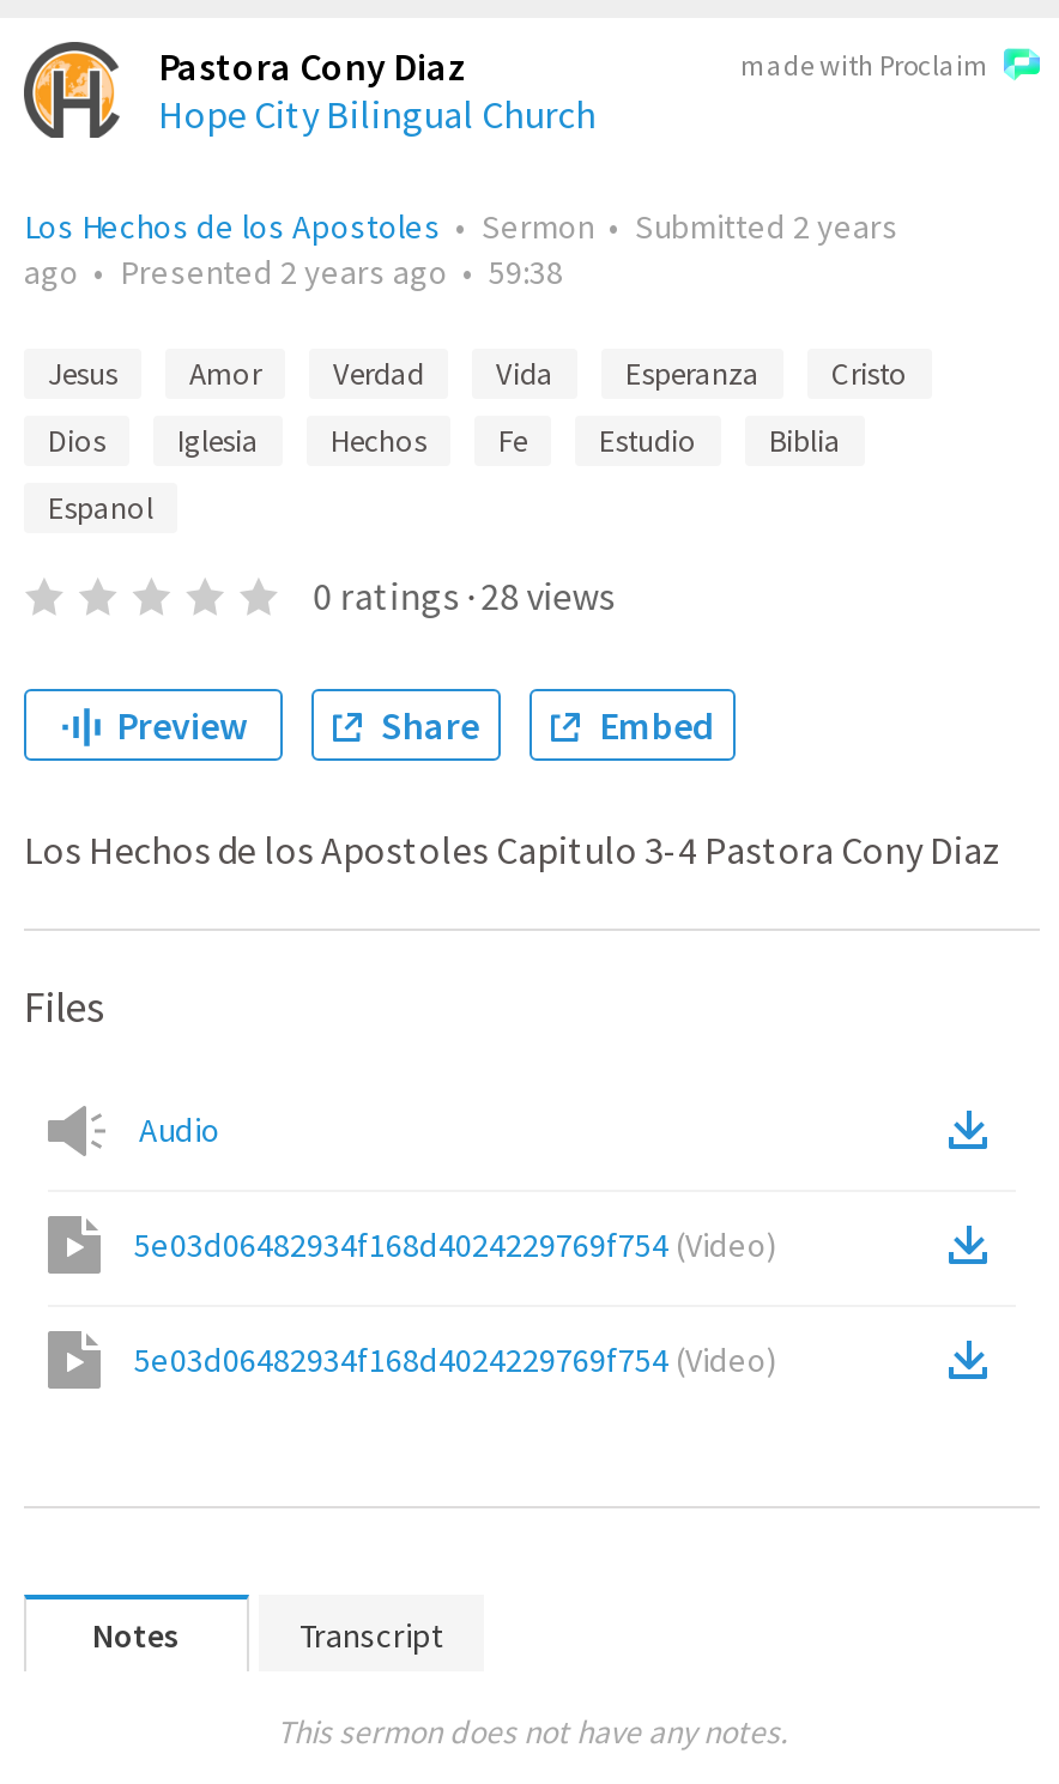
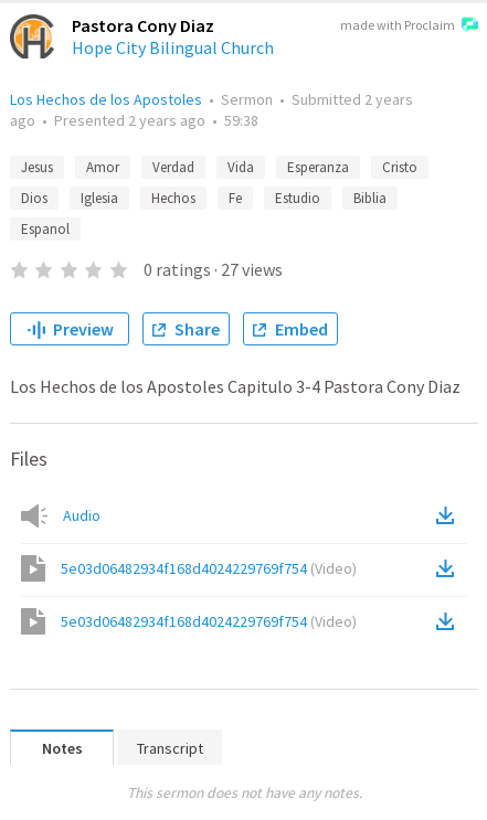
- 0 ratings · 28 views
+ 0 ratings · 27 views
